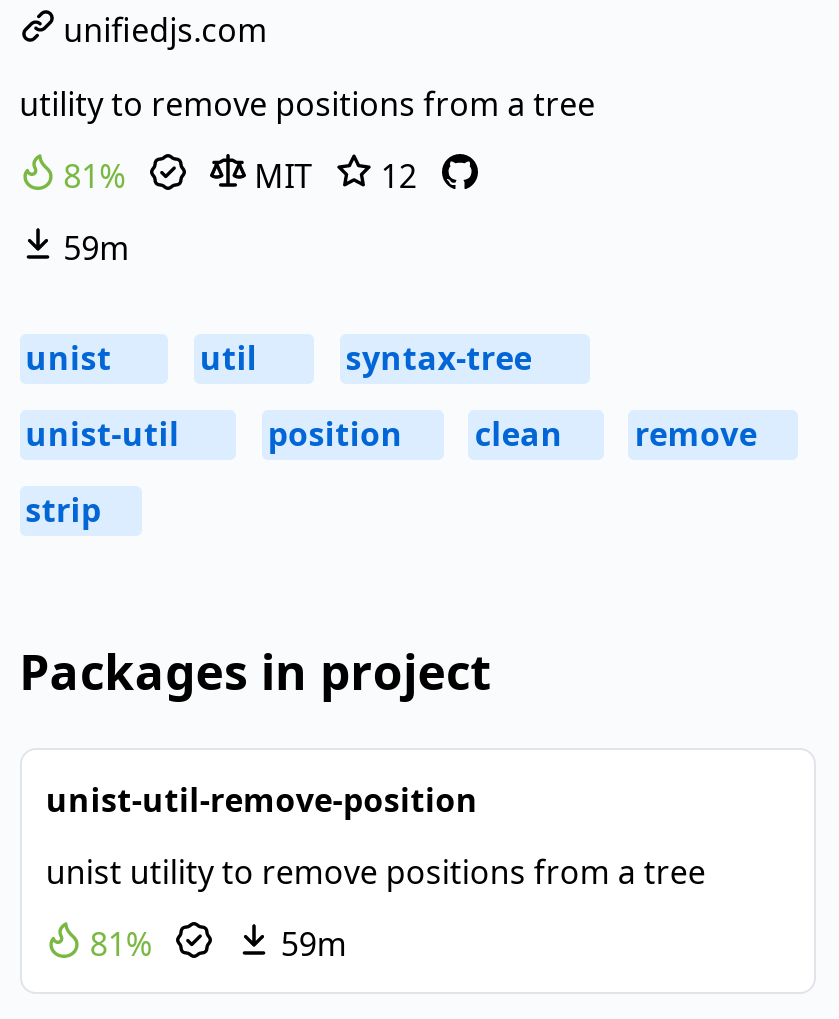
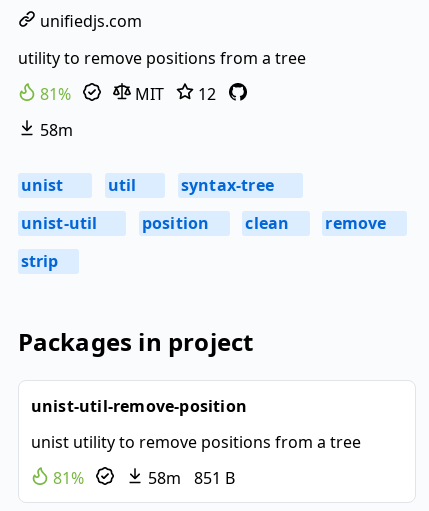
- 59m
+ 58m

- 59m
+ 58m 851 B
